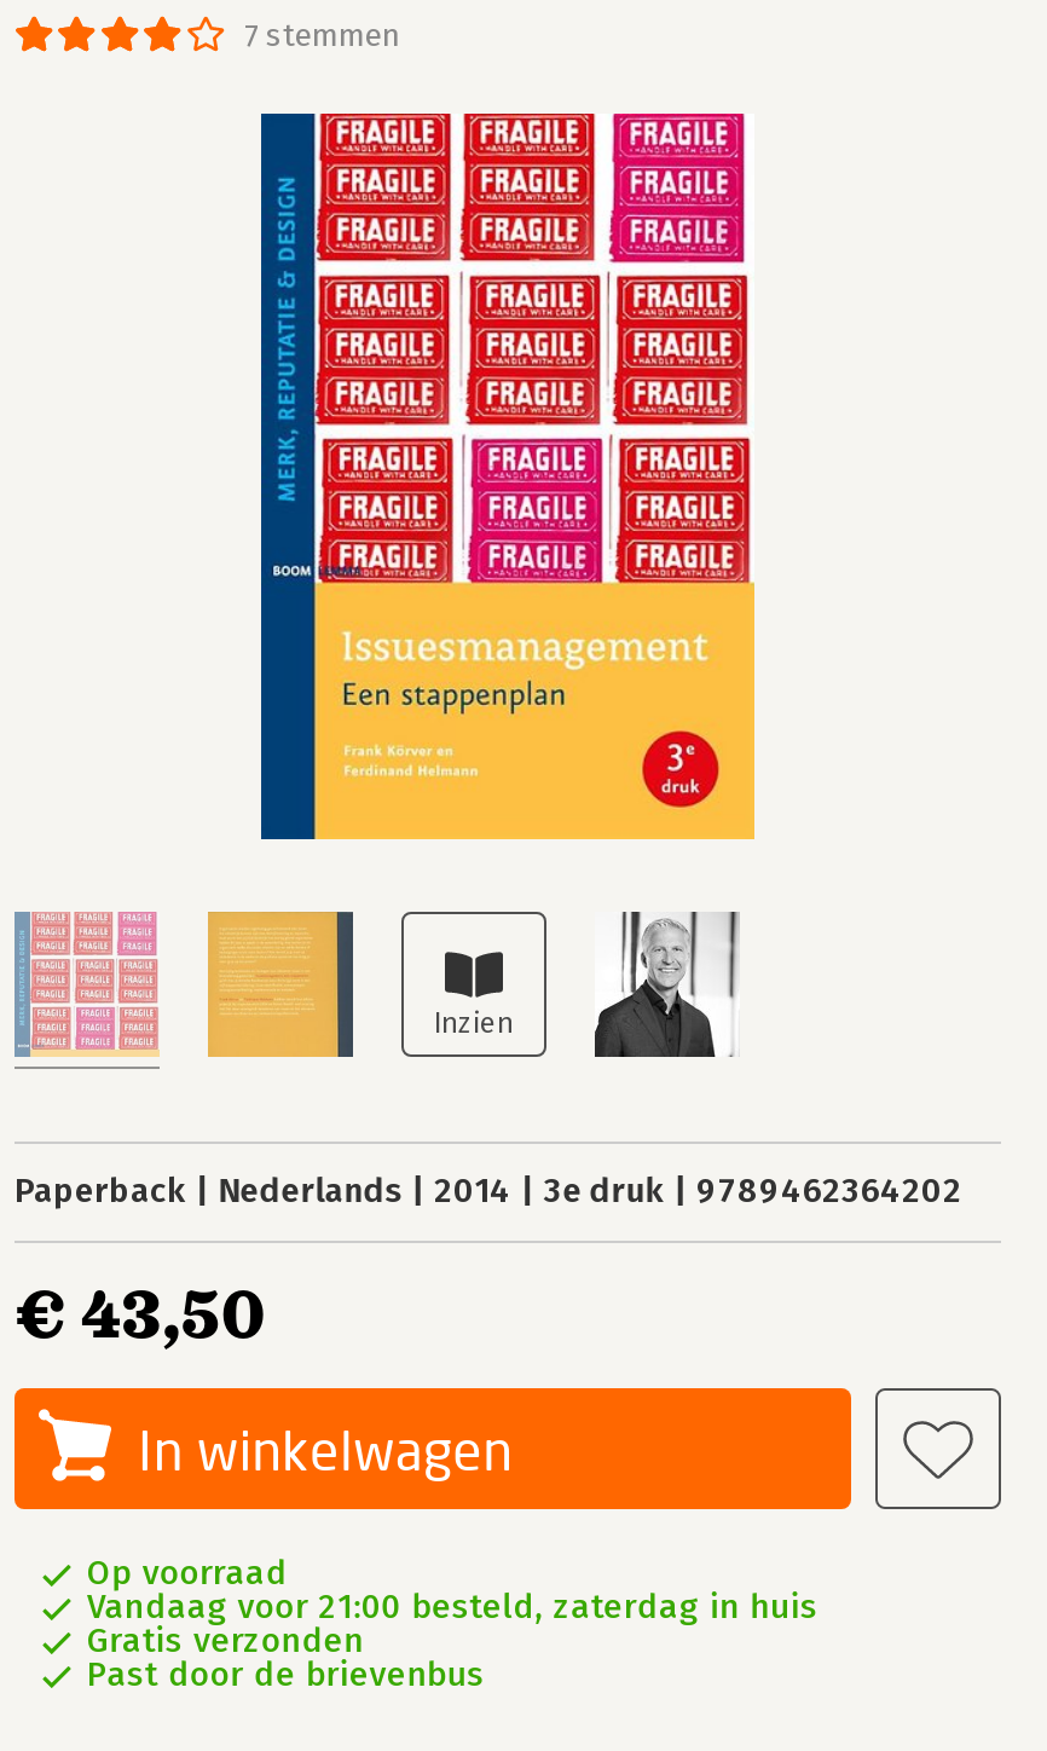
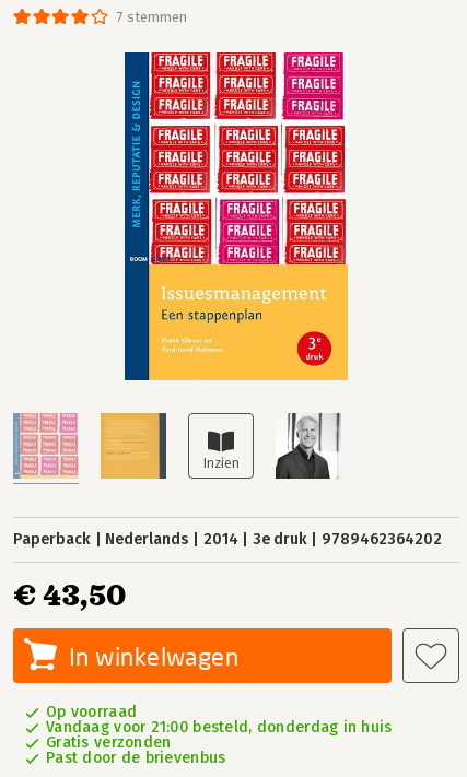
- Vandaag voor 21:00 besteld, zaterdag in huis
+ Vandaag voor 21:00 besteld, donderdag in huis
